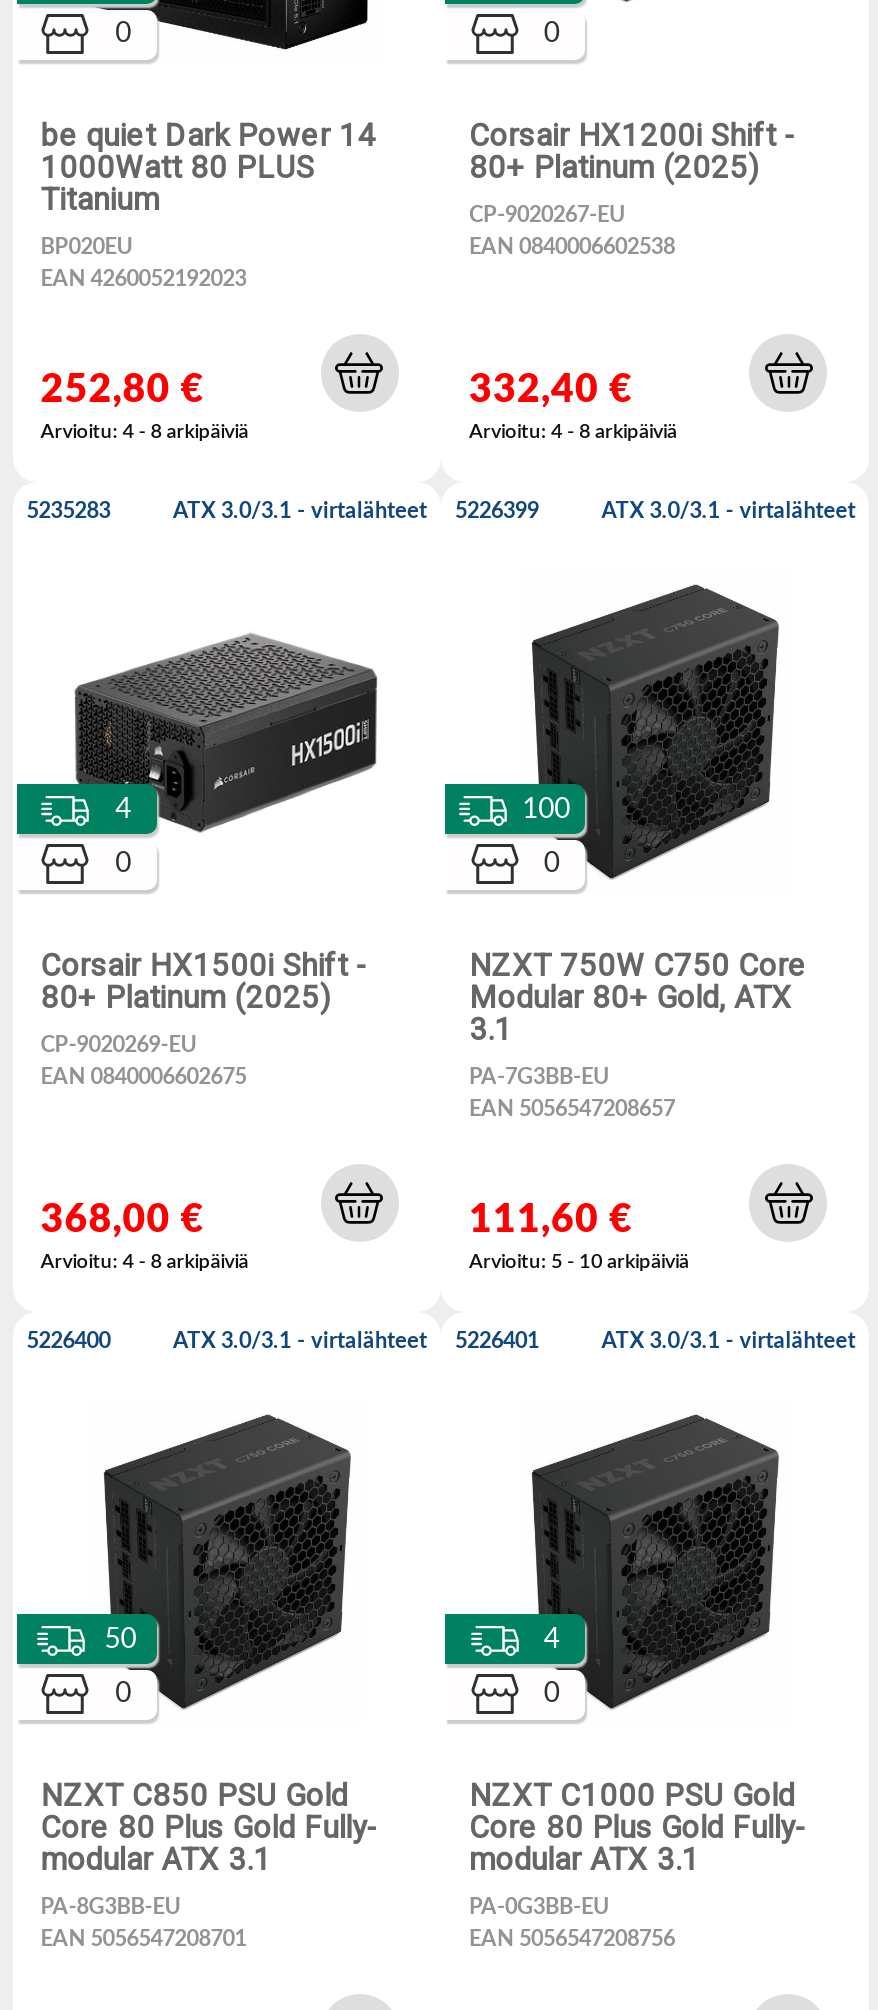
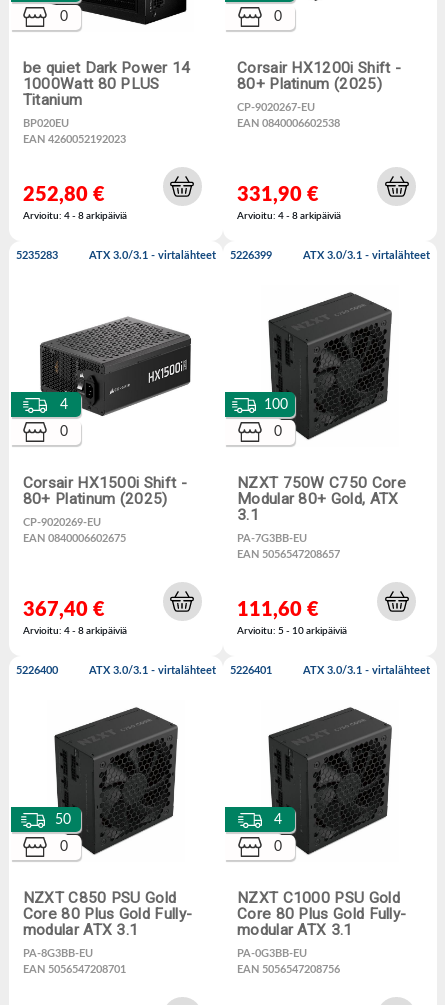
- 332,40 €
+ 331,90 €

- 368,00 €
+ 367,40 €
